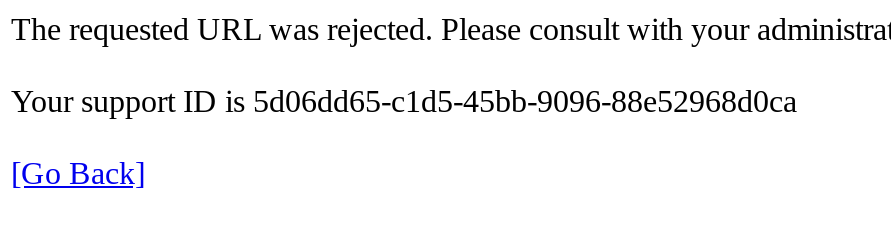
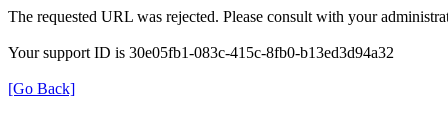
- Your support ID is 5d06dd65-c1d5-45bb-9096-88e52968d0ca
+ Your support ID is 30e05fb1-083c-415c-8fb0-b13ed3d94a32
